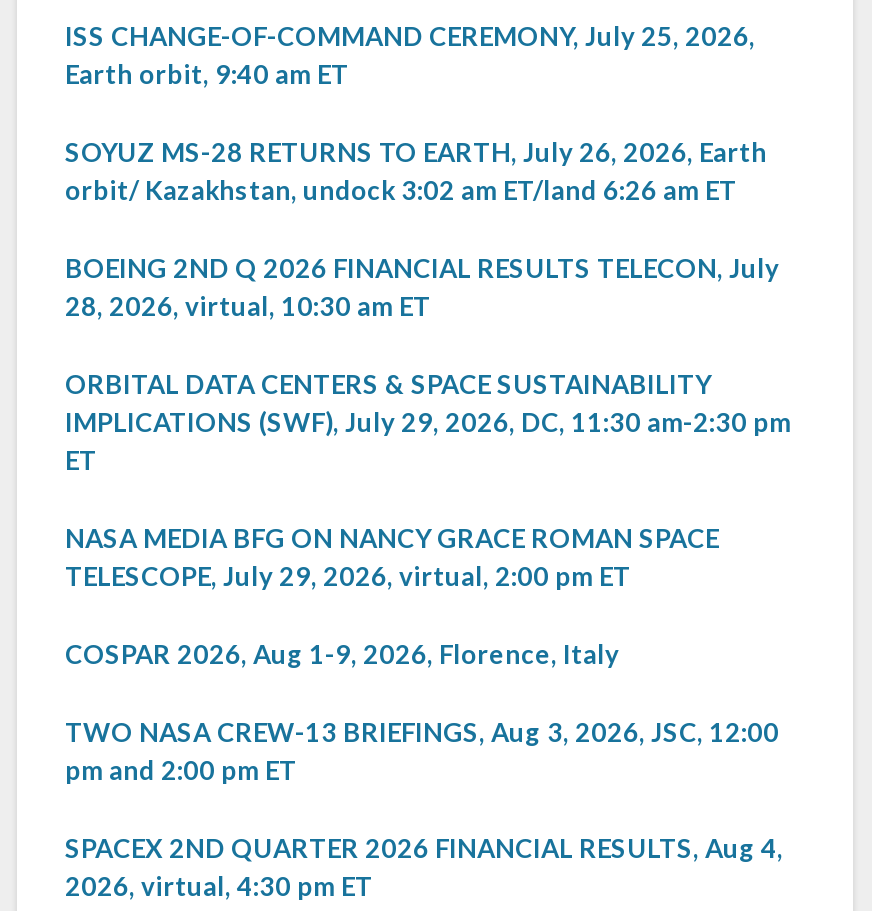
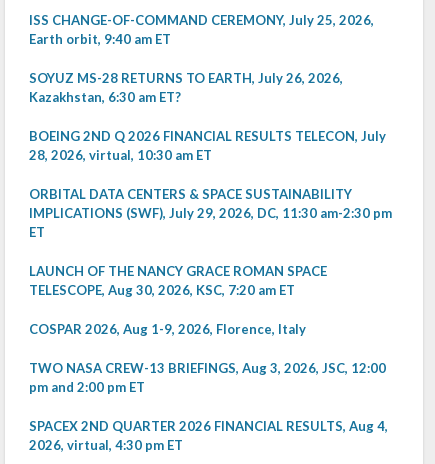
- SOYUZ MS-28 RETURNS TO EARTH, July 26, 2026, Earth
- orbit/ Kazakhstan, undock 3:02 am ET/land 6:26 am ET
+ SOYUZ MS-28 RETURNS TO EARTH, July 26, 2026,
+ Kazakhstan, 6:30 am ET?

- NASA MEDIA BFG ON NANCY GRACE ROMAN SPACE
- TELESCOPE, July 29, 2026, virtual, 2:00 pm ET
+ LAUNCH OF THE NANCY GRACE ROMAN SPACE
+ TELESCOPE, Aug 30, 2026, KSC, 7:20 am ET
